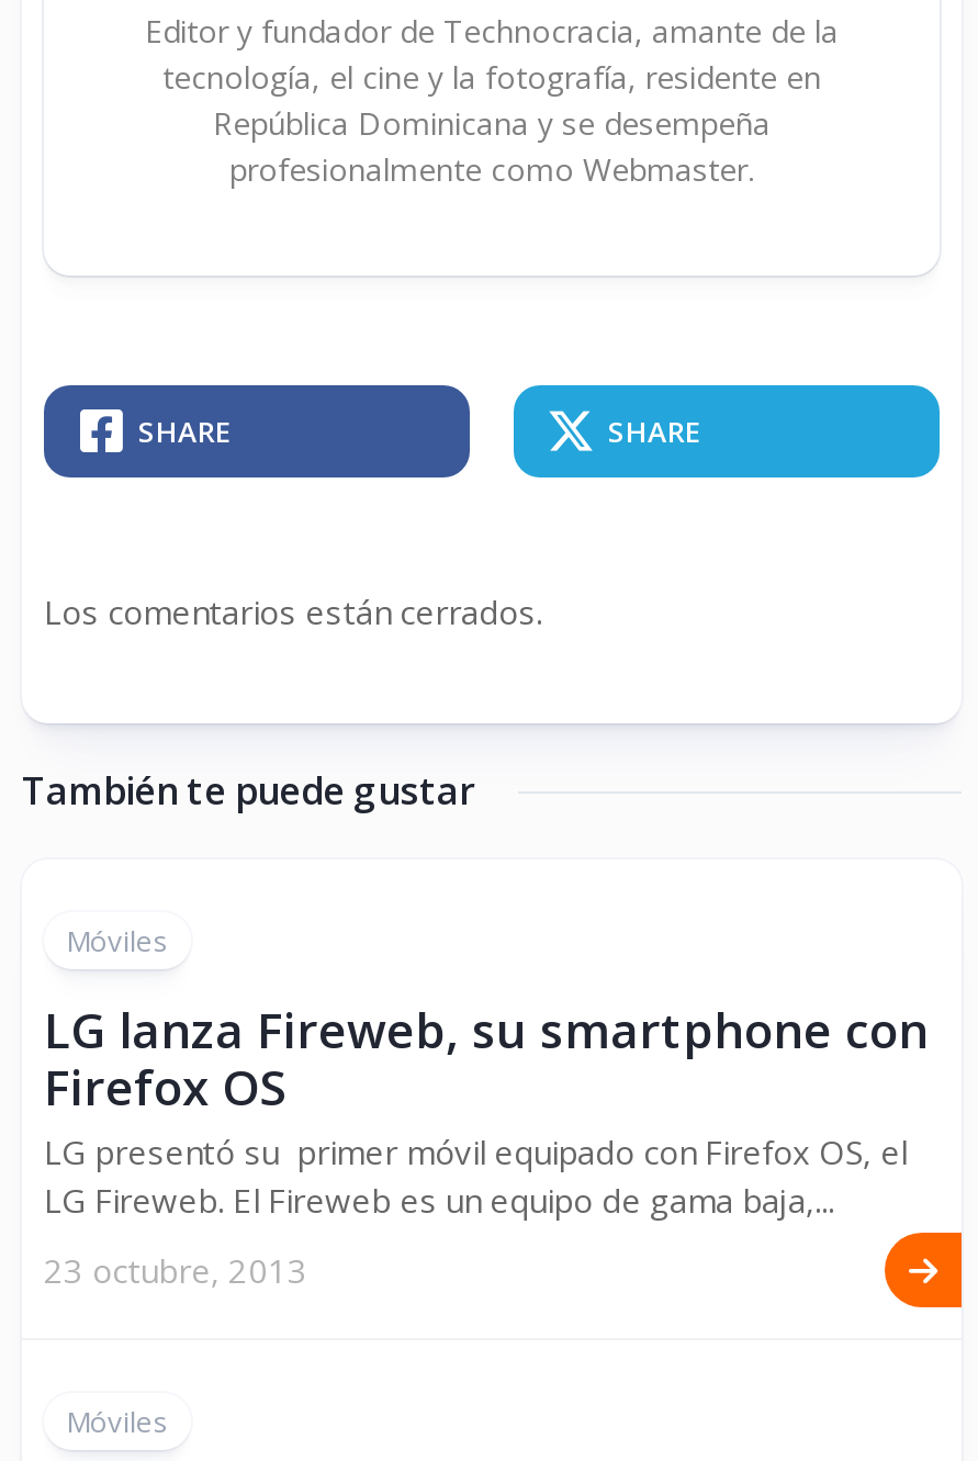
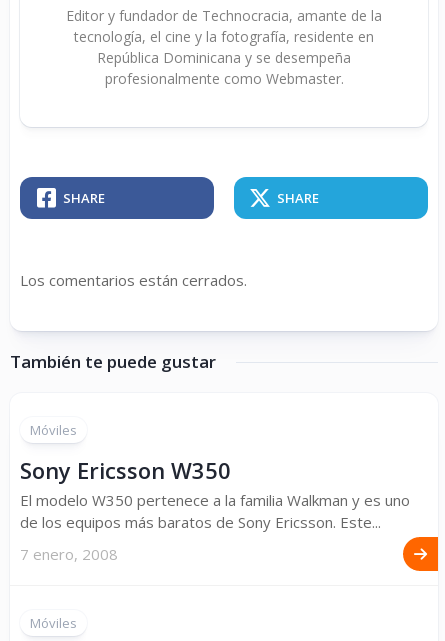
- LG lanza Fireweb, su smartphone con
- Firefox OS
- LG presentó su primer móvil equipado con Firefox OS, el
- LG Fireweb. El Fireweb es un equipo de gama baja,...
+ Sony Ericsson W350
+ El modelo W350 pertenece a la familia Walkman y es uno
+ de los equipos más baratos de Sony Ericsson. Este...

- 23 octubre, 2013
+ 7 enero, 2008
